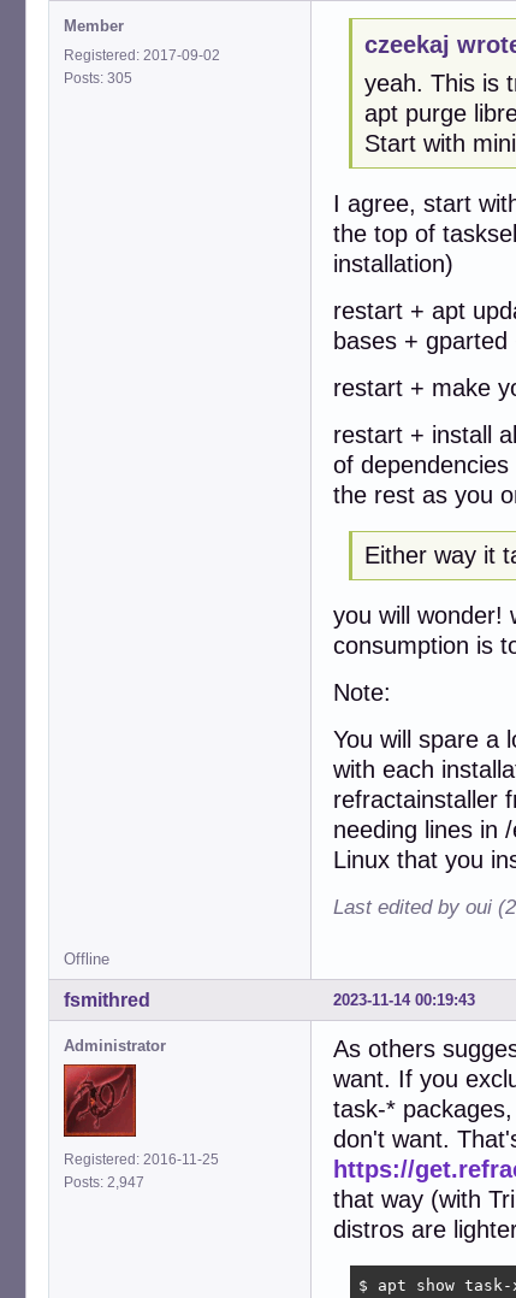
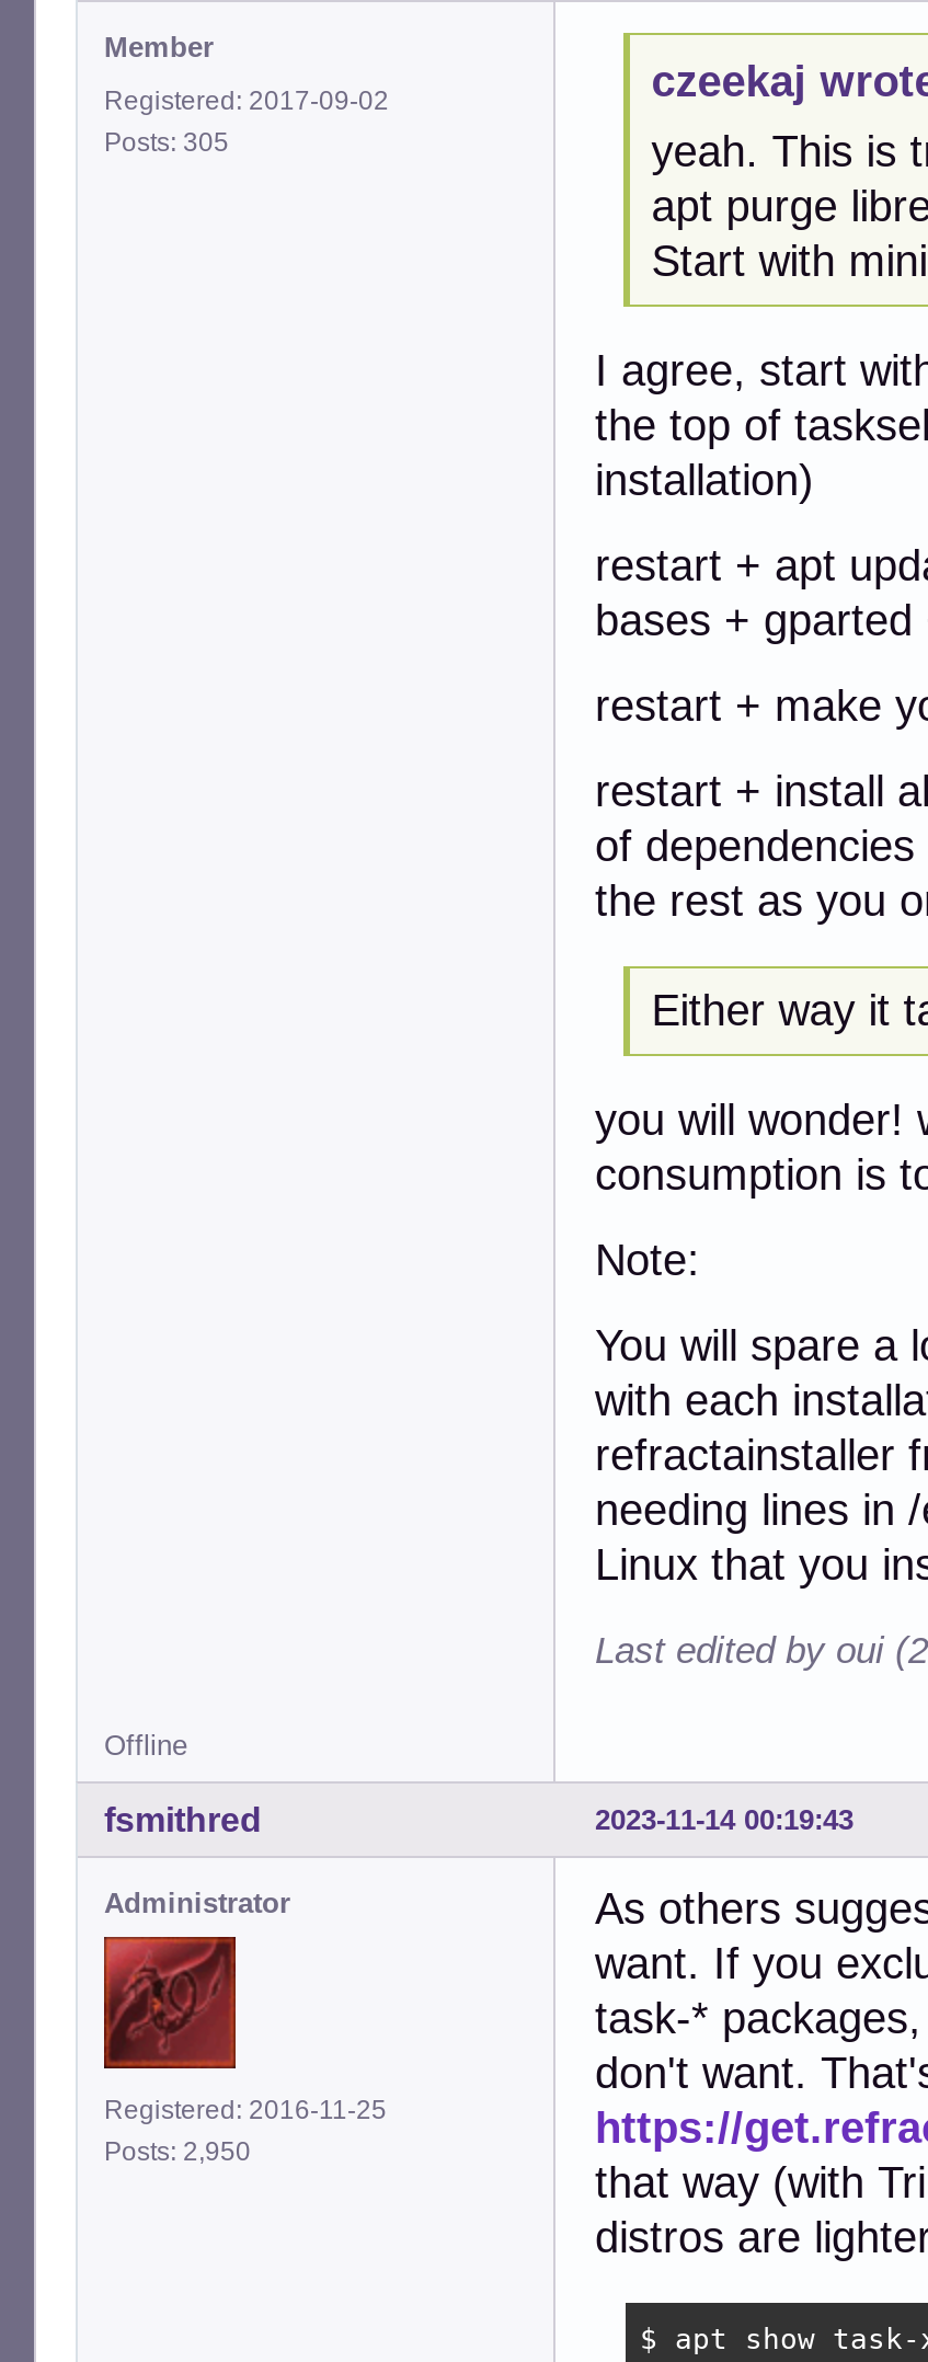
- Posts: 2,947
+ Posts: 2,950
